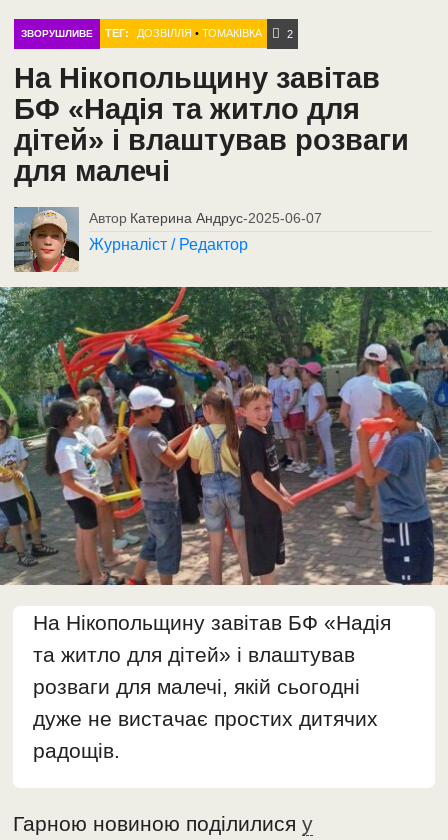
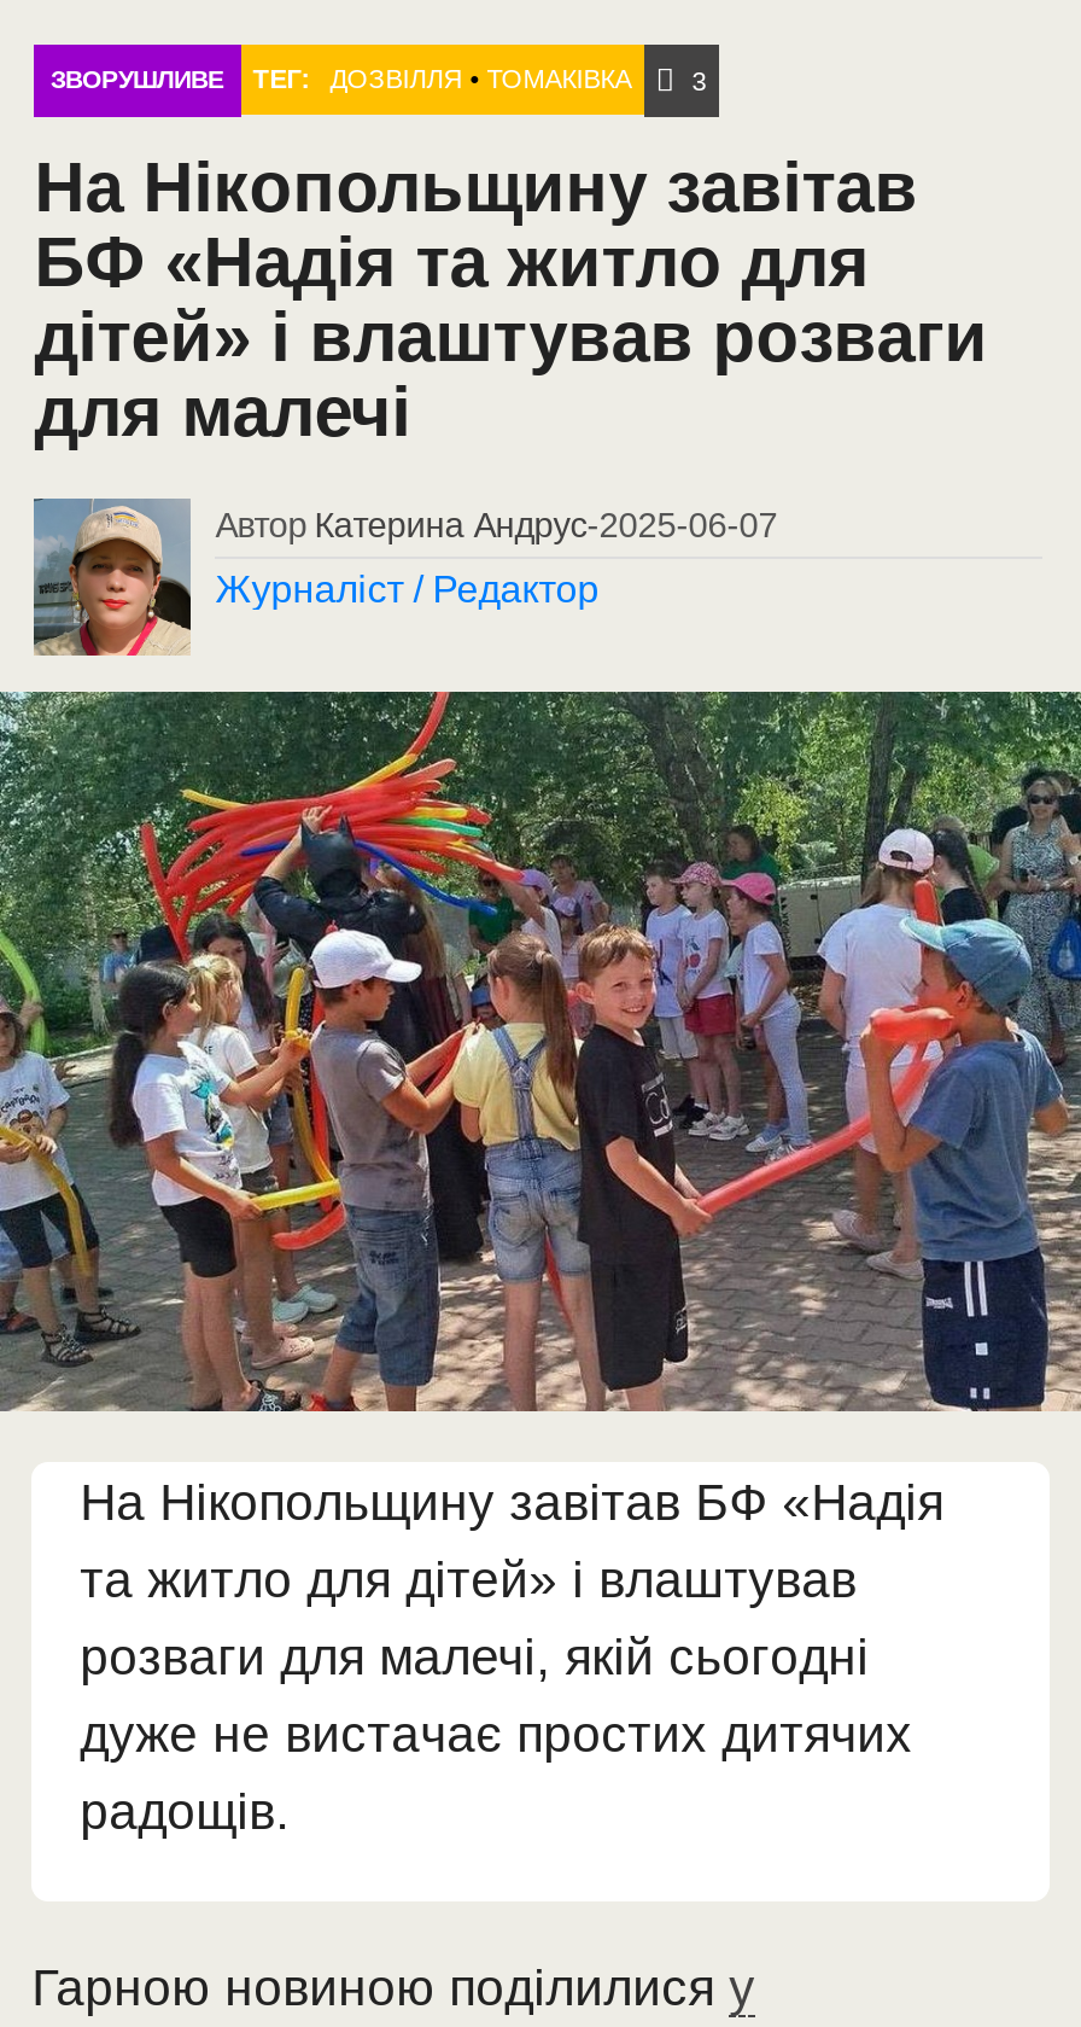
- 2
+ 3
